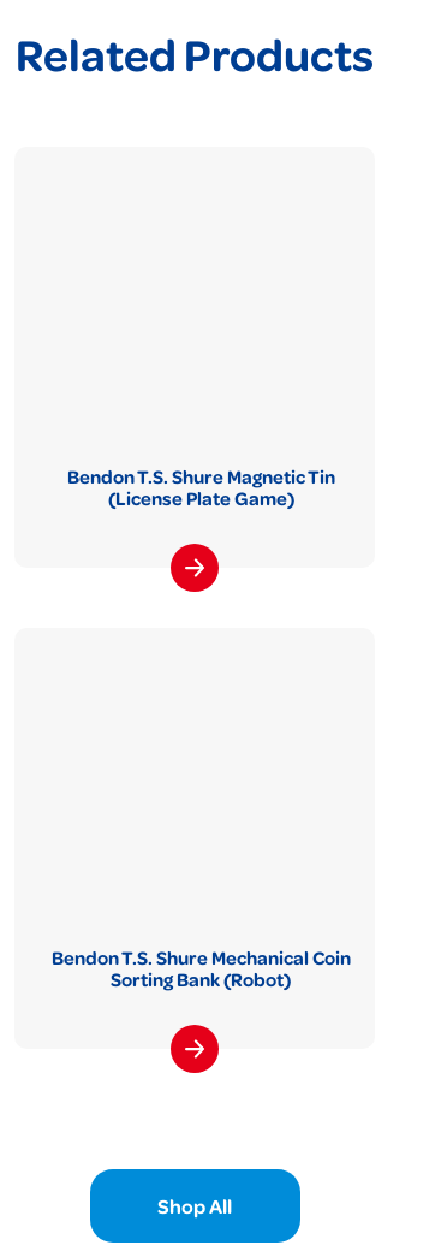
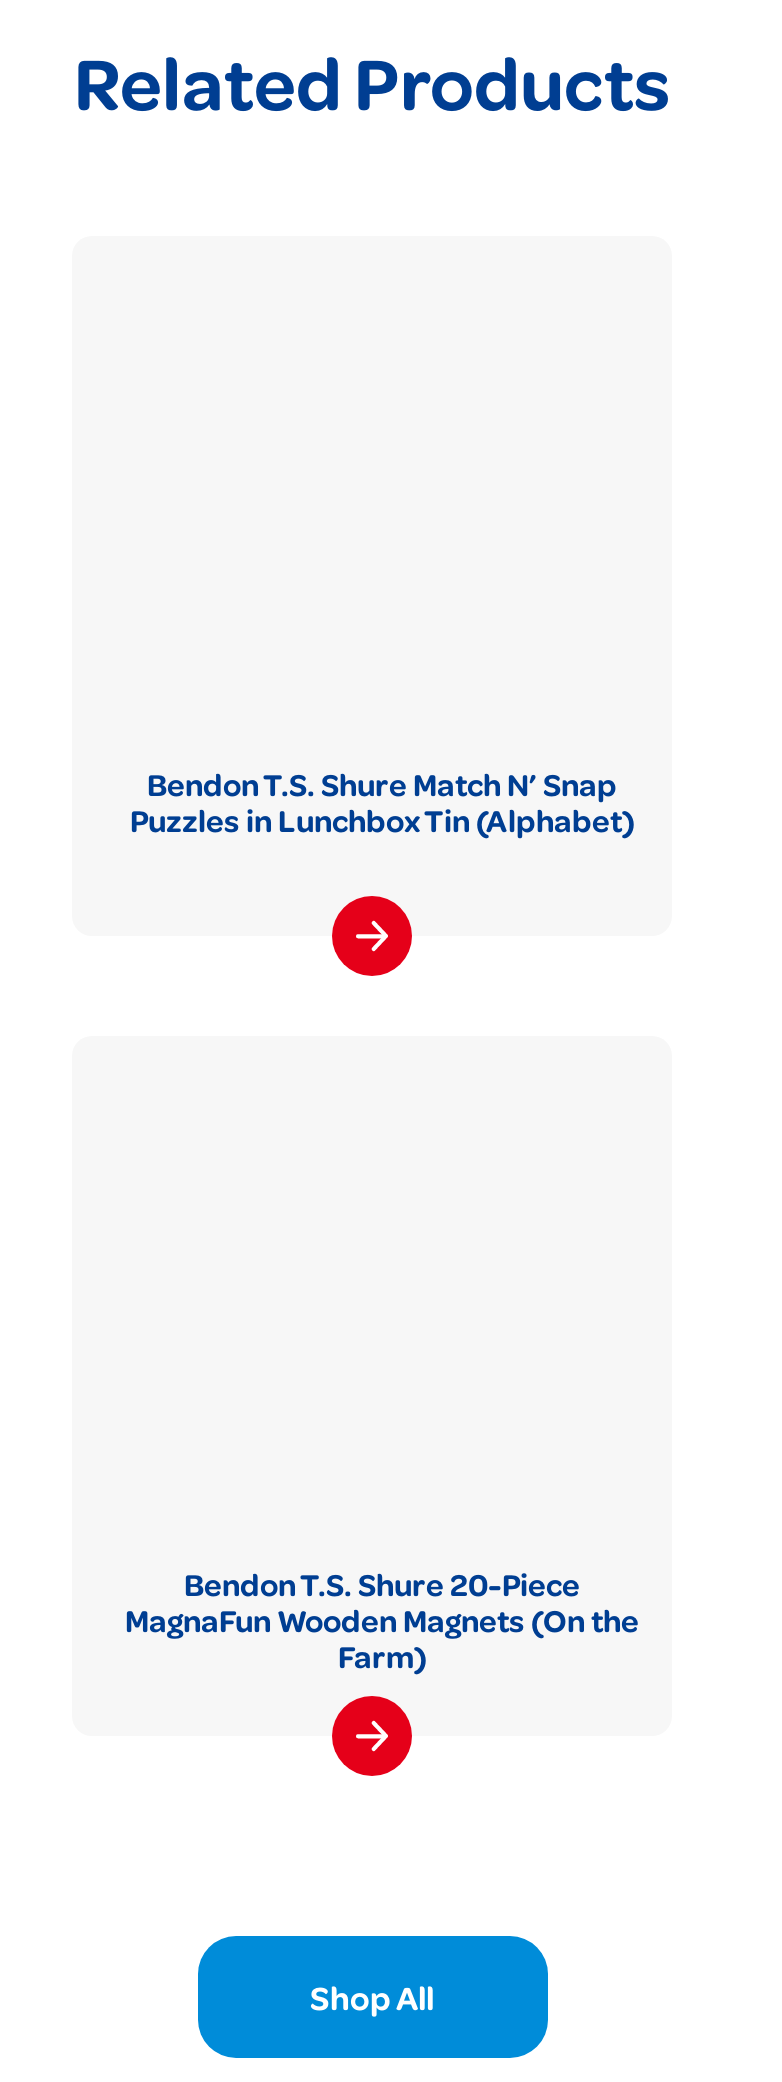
- Bendon T.S. Shure Magnetic Tin
- (License Plate Game)
+ Bendon T.S. Shure Match N’ Snap
+ Puzzles in Lunchbox Tin (Alphabet)

- Bendon T.S. Shure Mechanical Coin
- Sorting Bank (Robot)
+ Bendon T.S. Shure 20-Piece
+ MagnaFun Wooden Magnets (On the
+ Farm)
